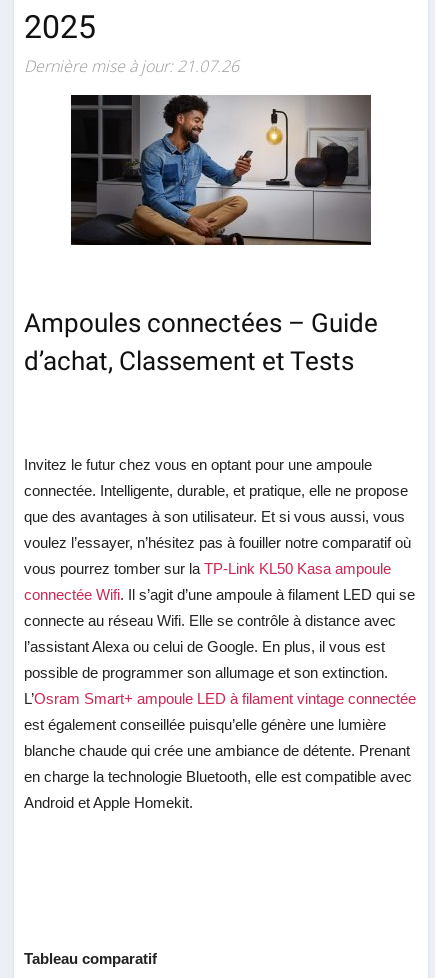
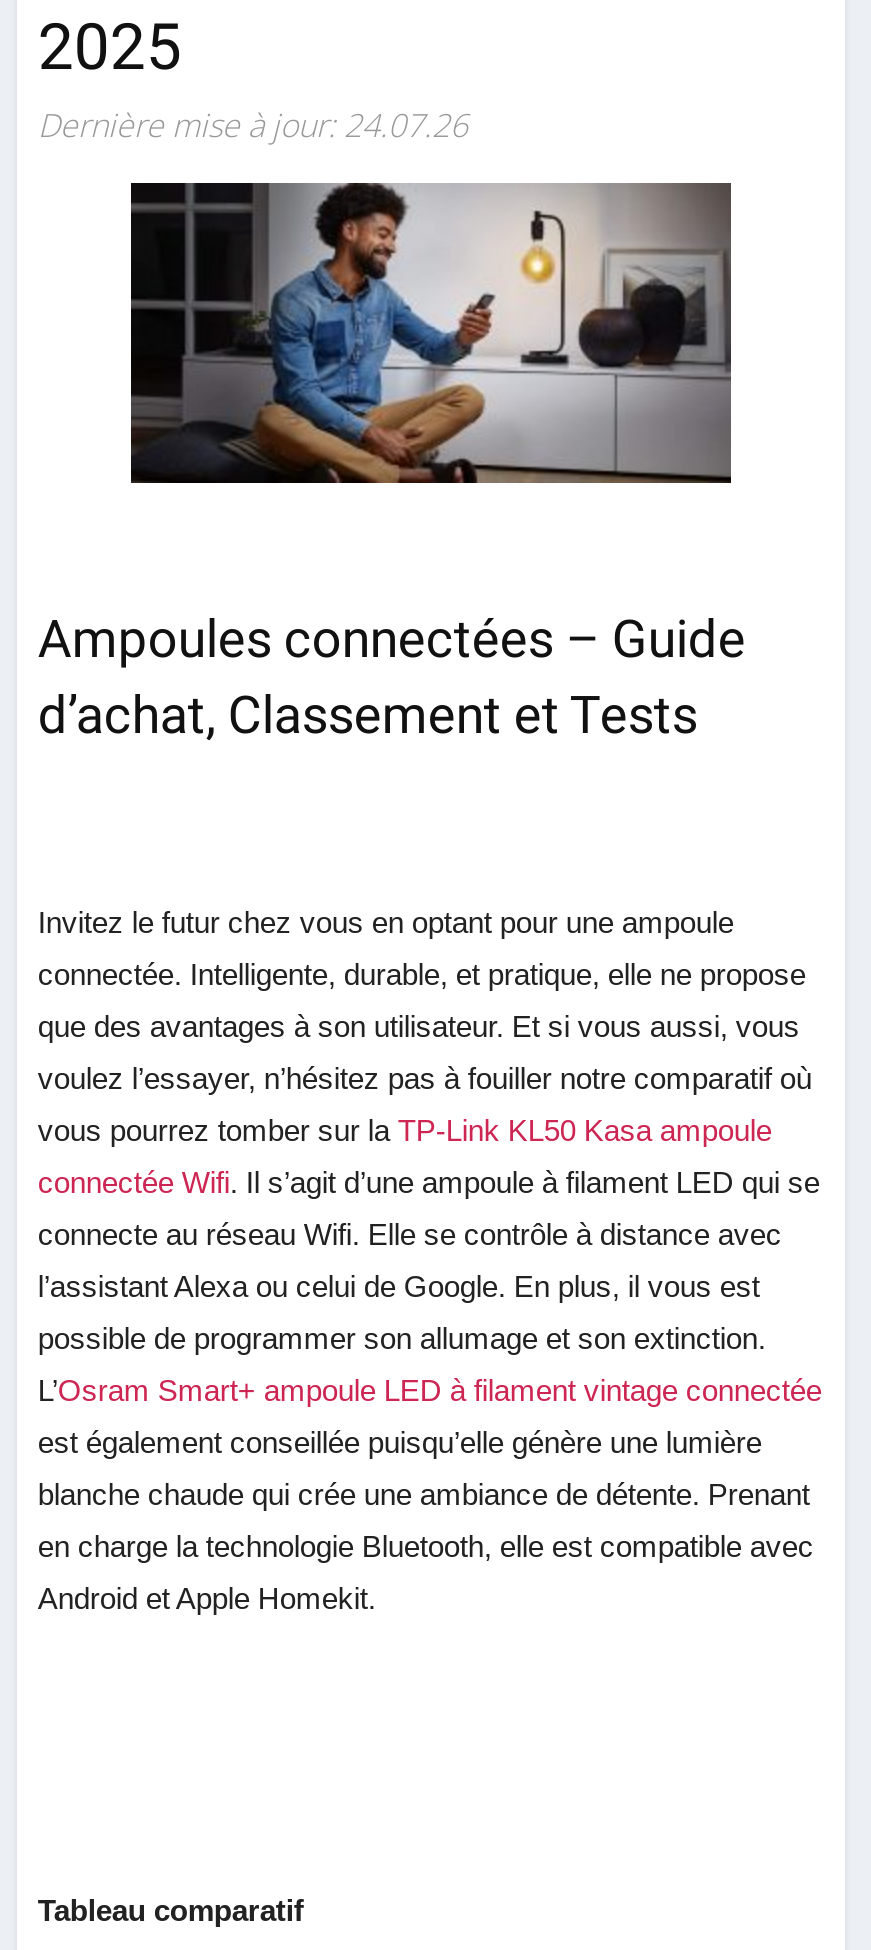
- Dernière mise à jour: 21.07.26
+ Dernière mise à jour: 24.07.26
